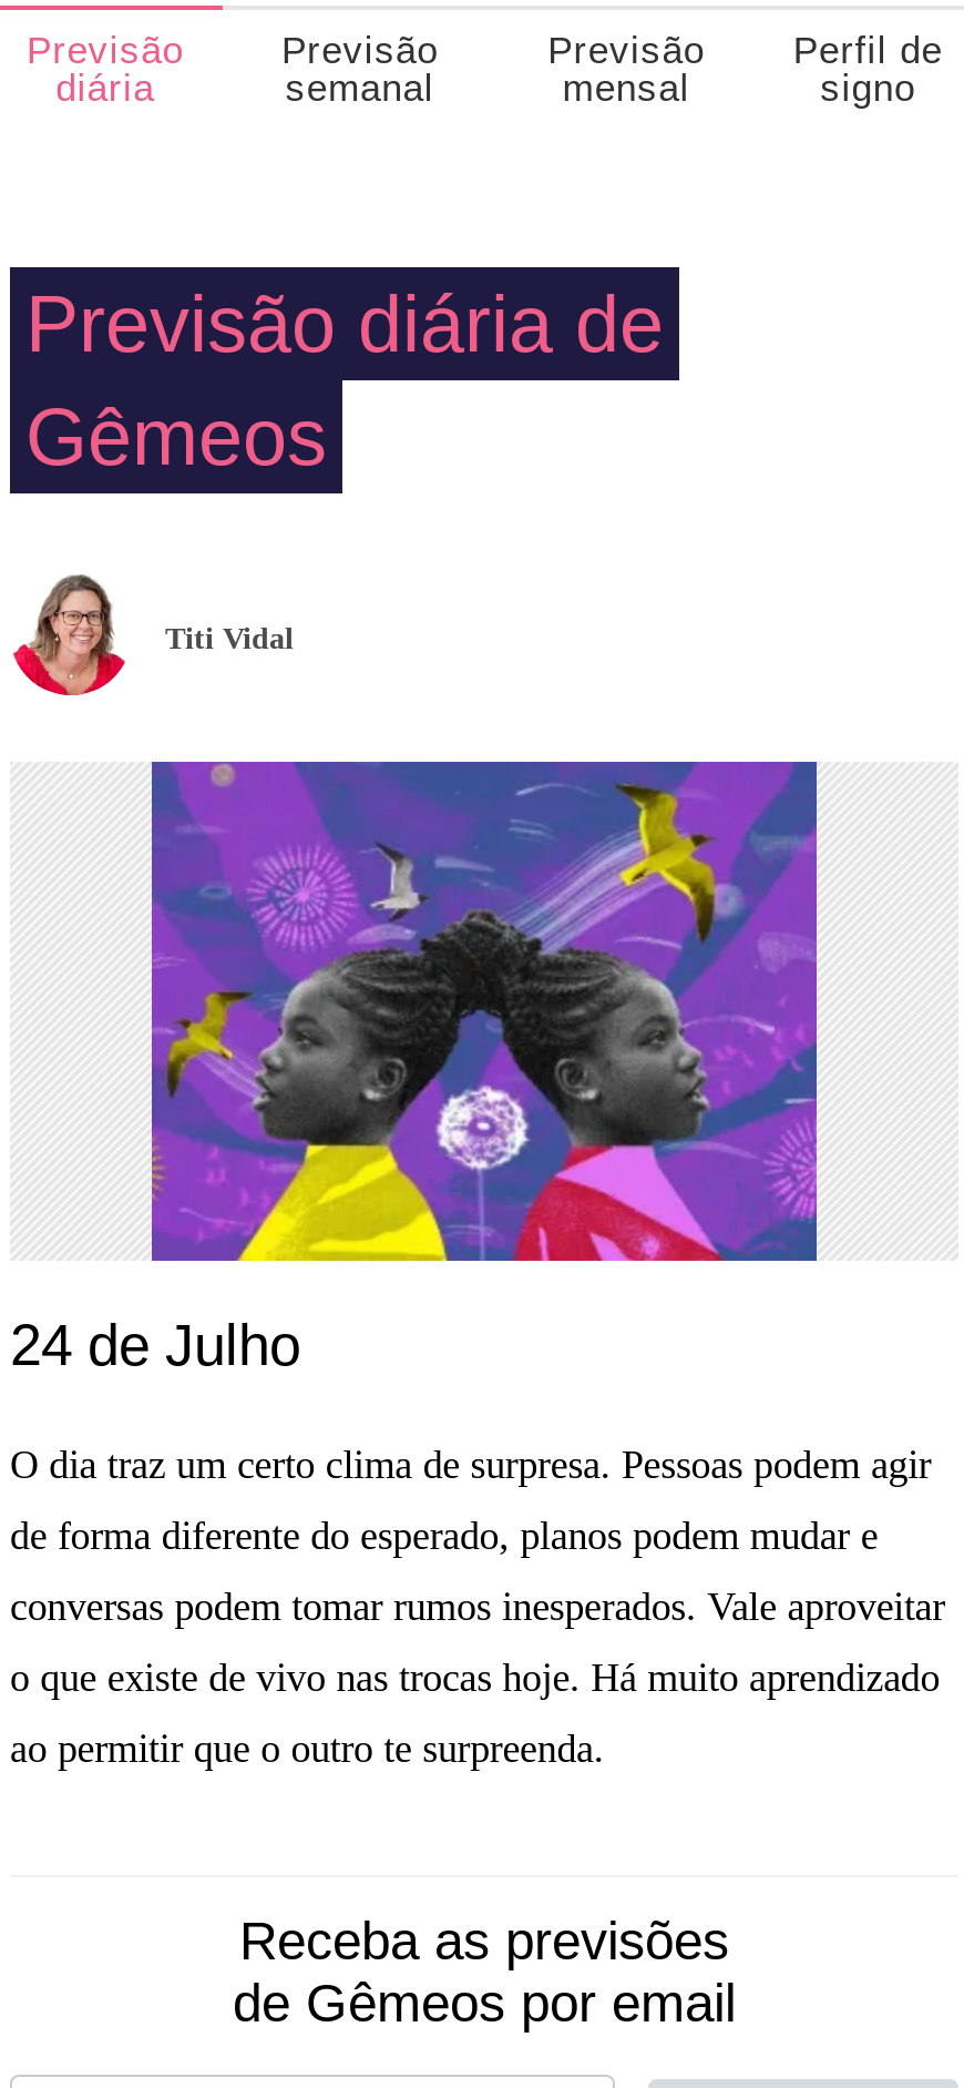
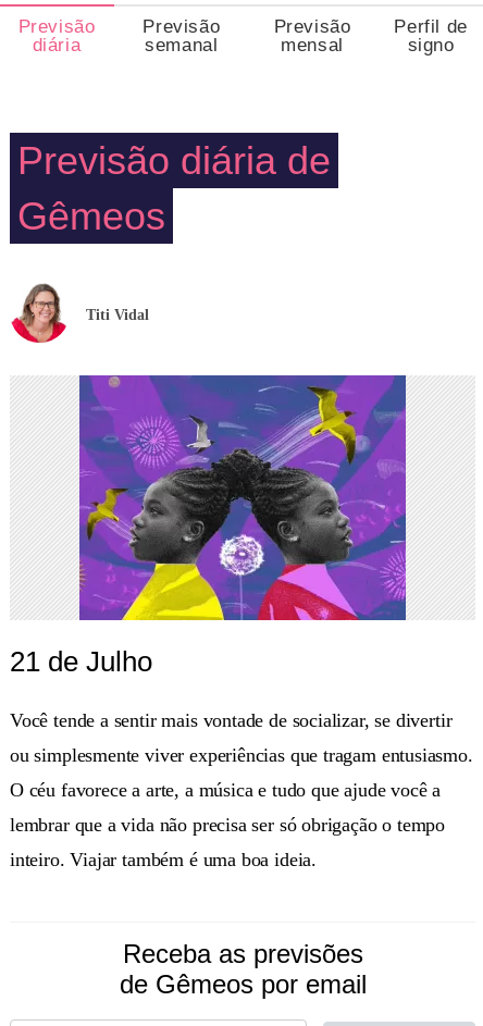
- 24 de Julho
+ 21 de Julho

- O dia traz um certo clima de surpresa. Pessoas podem agir
+ Você tende a sentir mais vontade de socializar, se divertir

- de forma diferente do esperado, planos podem mudar e
+ ou simplesmente viver experiências que tragam entusiasmo.

- conversas podem tomar rumos inesperados. Vale aproveitar
+ O céu favorece a arte, a música e tudo que ajude você a

- o que existe de vivo nas trocas hoje. Há muito aprendizado
+ lembrar que a vida não precisa ser só obrigação o tempo

- ao permitir que o outro te surpreenda.
+ inteiro. Viajar também é uma boa ideia.
